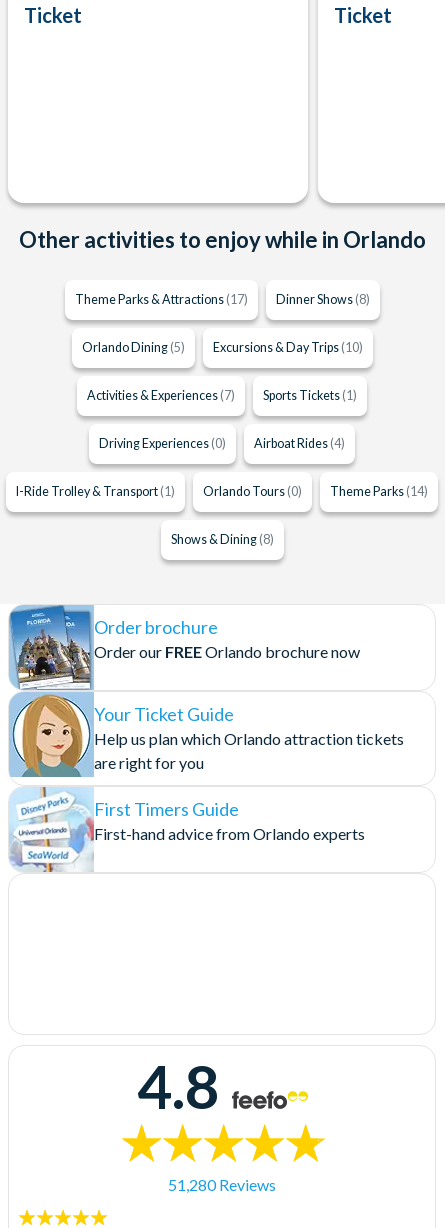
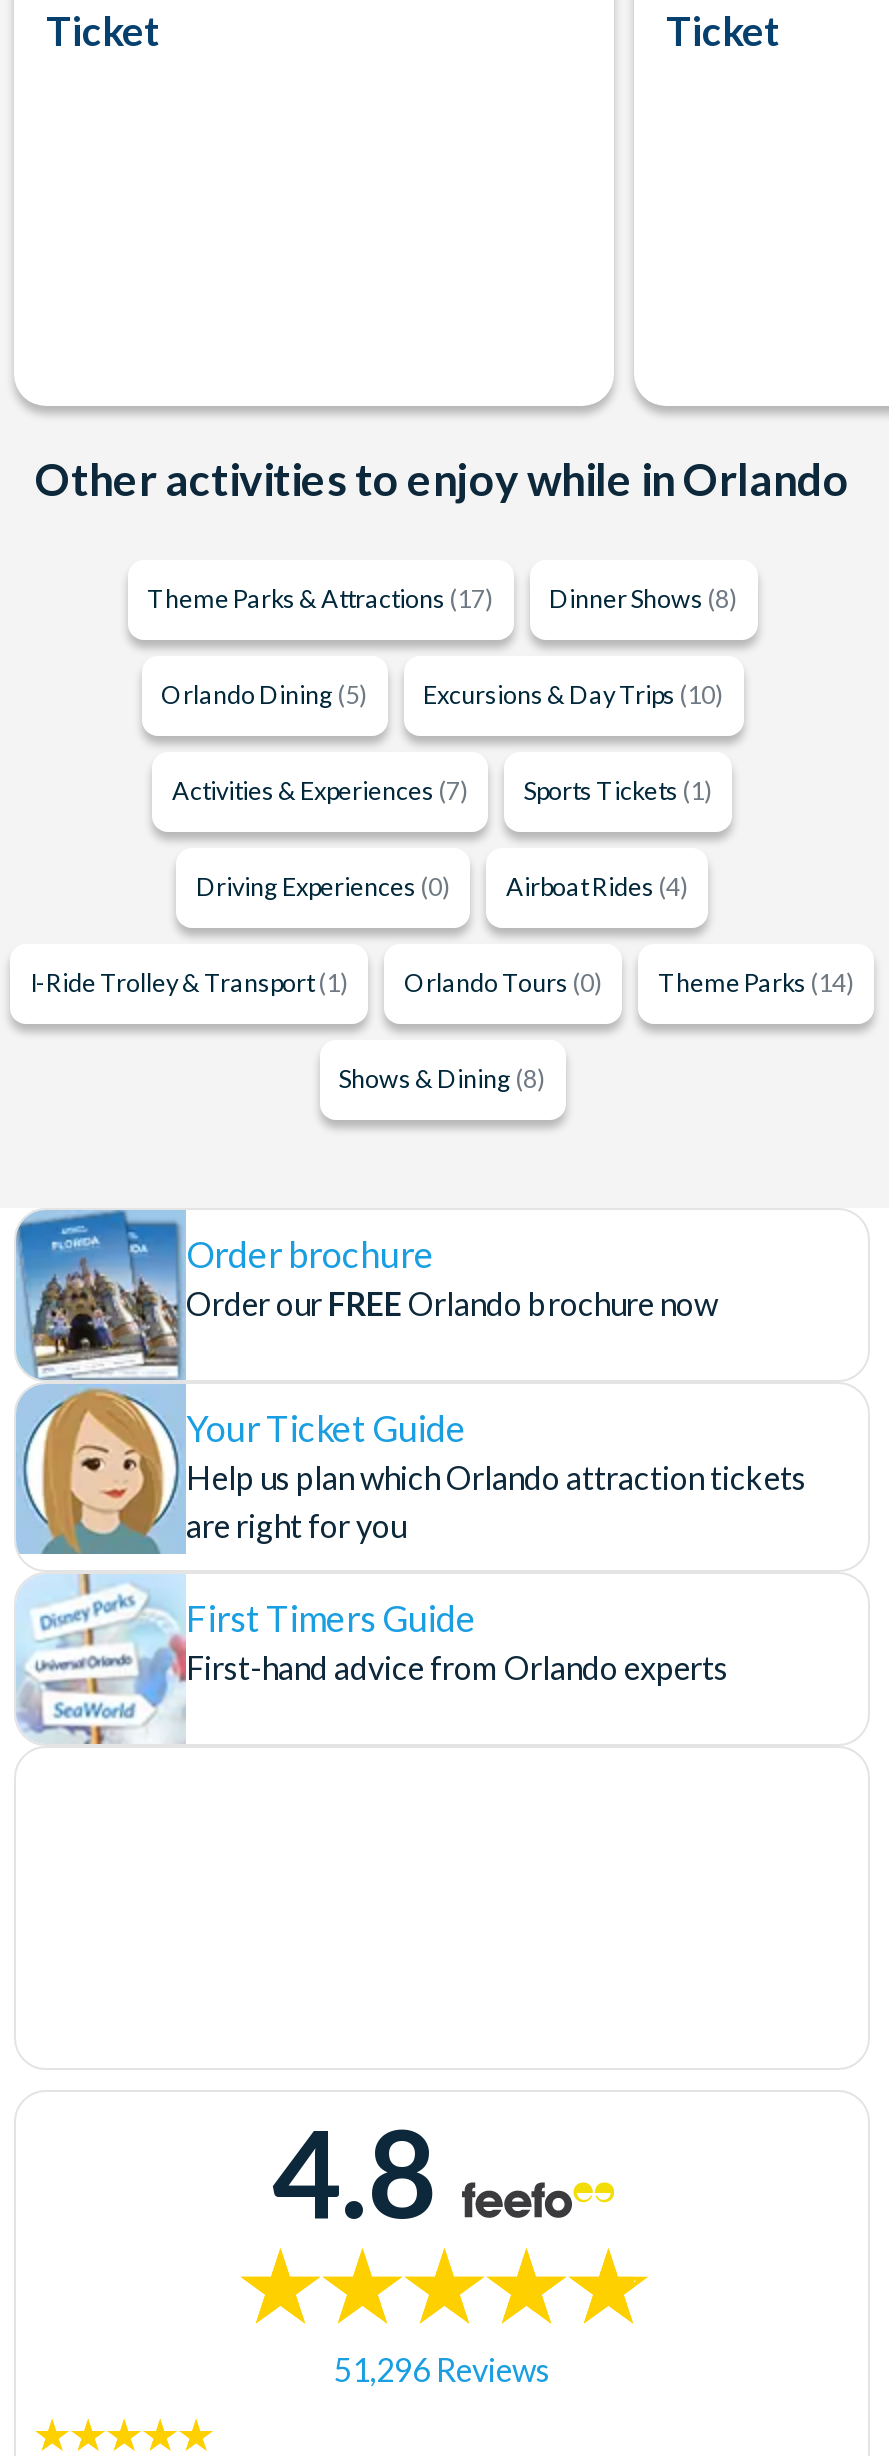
- 51,280 Reviews
+ 51,296 Reviews
